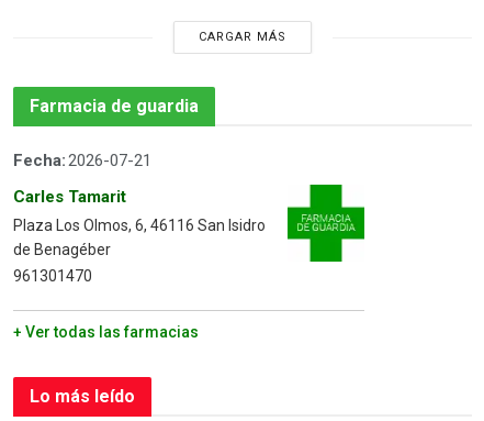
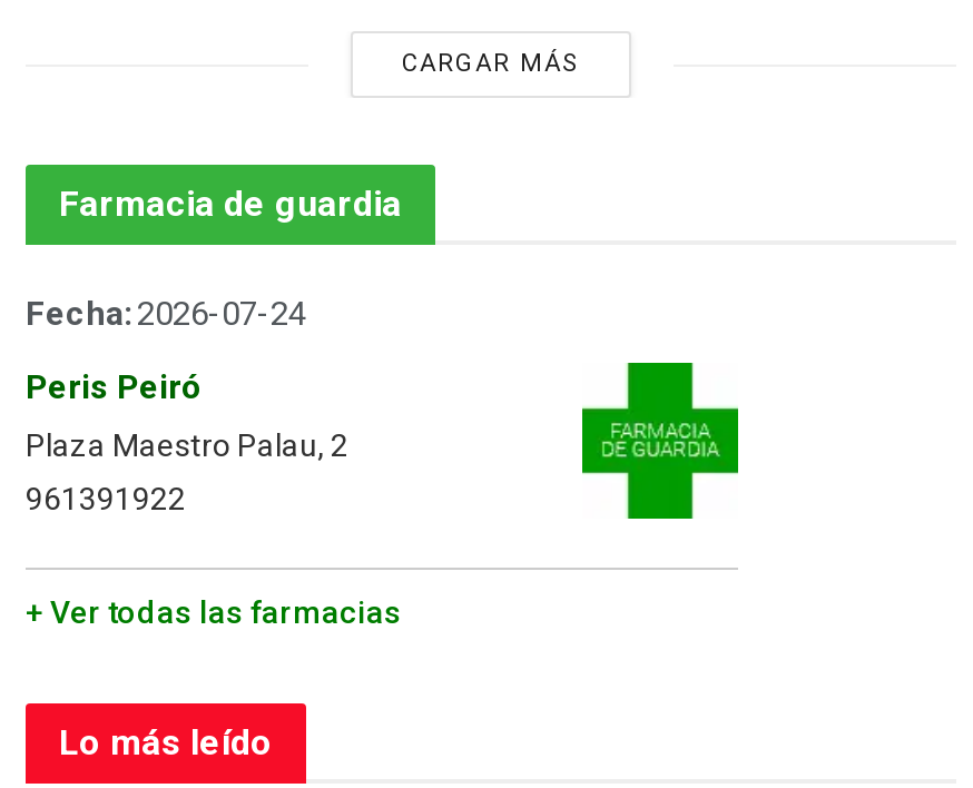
- Fecha: 2026-07-21
+ Fecha: 2026-07-24

- Carles Tamarit
+ Peris Peiró

- Plaza Los Olmos, 6, 46116 San Isidro
- de Benagéber
+ Plaza Maestro Palau, 2

- 961301470
+ 961391922
